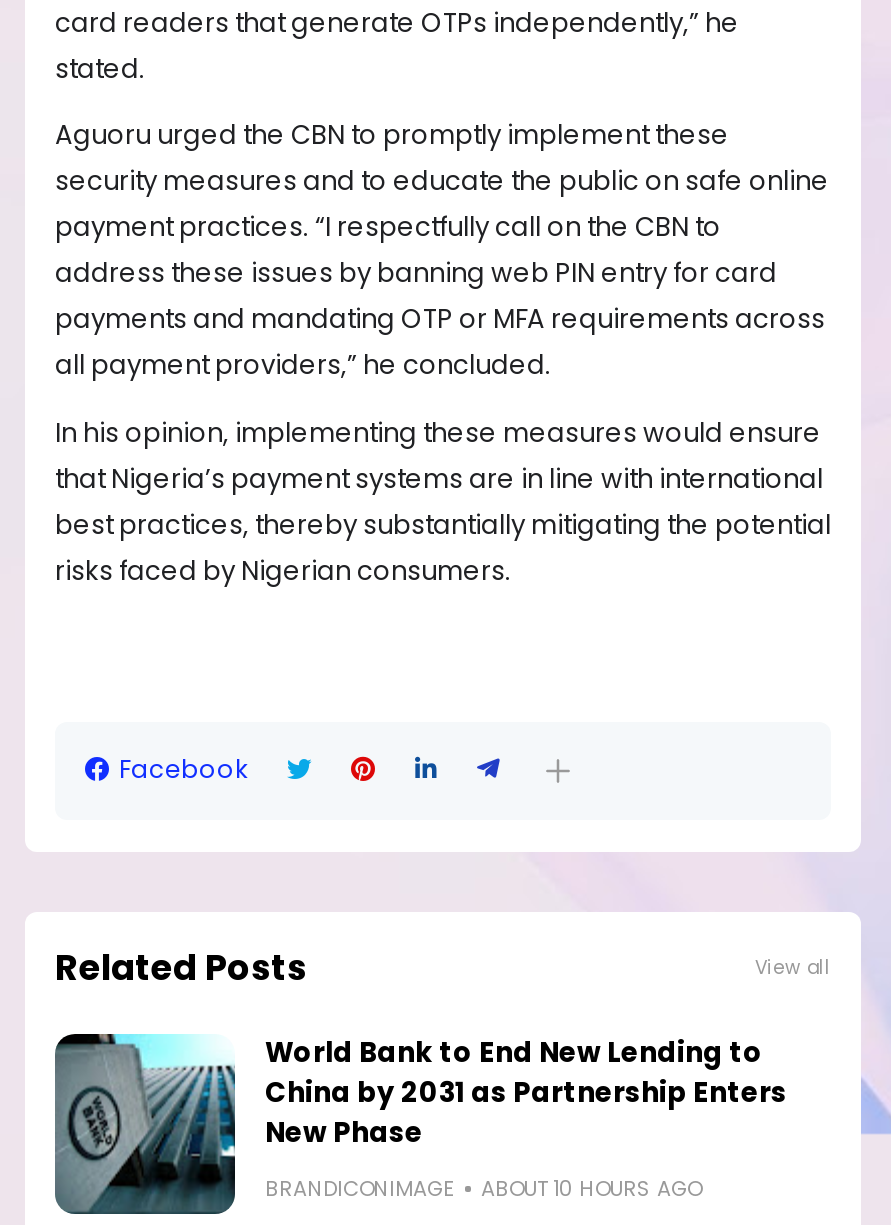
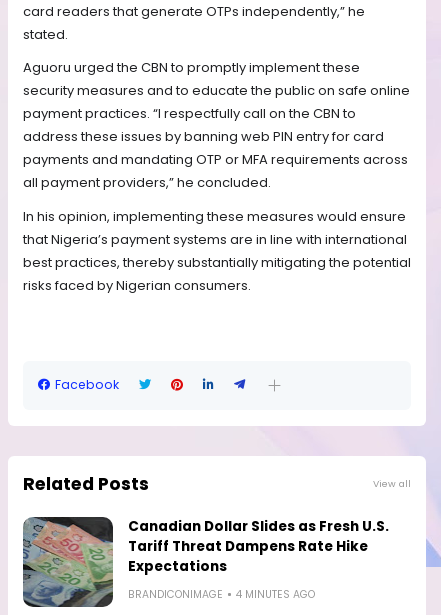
- [image]
- World Bank to End New Lending to
- China by 2031 as Partnership Enters
- New Phase
+ [image]
+ Canadian Dollar Slides as Fresh U.S.
+ Tariff Threat Dampens Rate Hike
+ Expectations

- ABOUT 10 HOURS AGO
+ 4 MINUTES AGO
